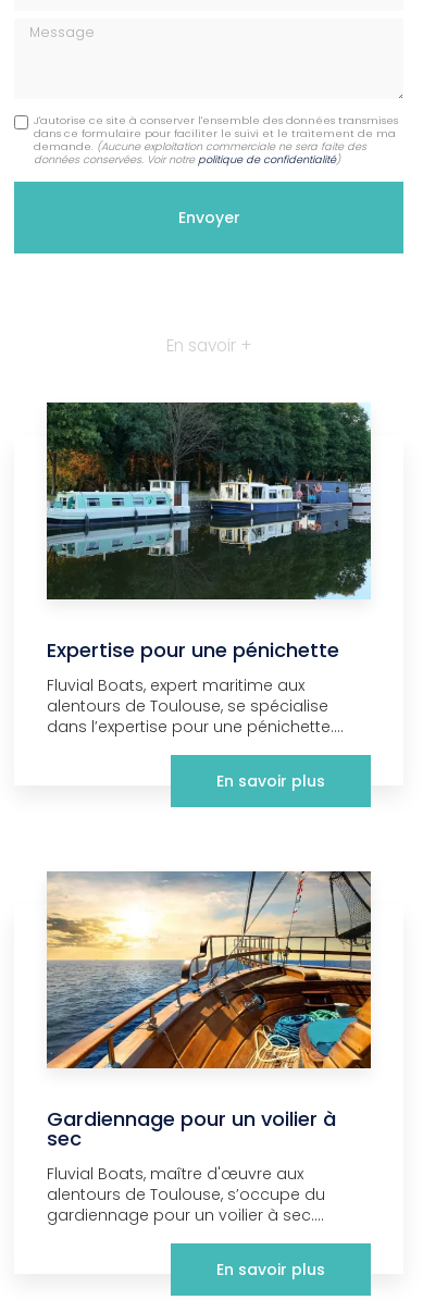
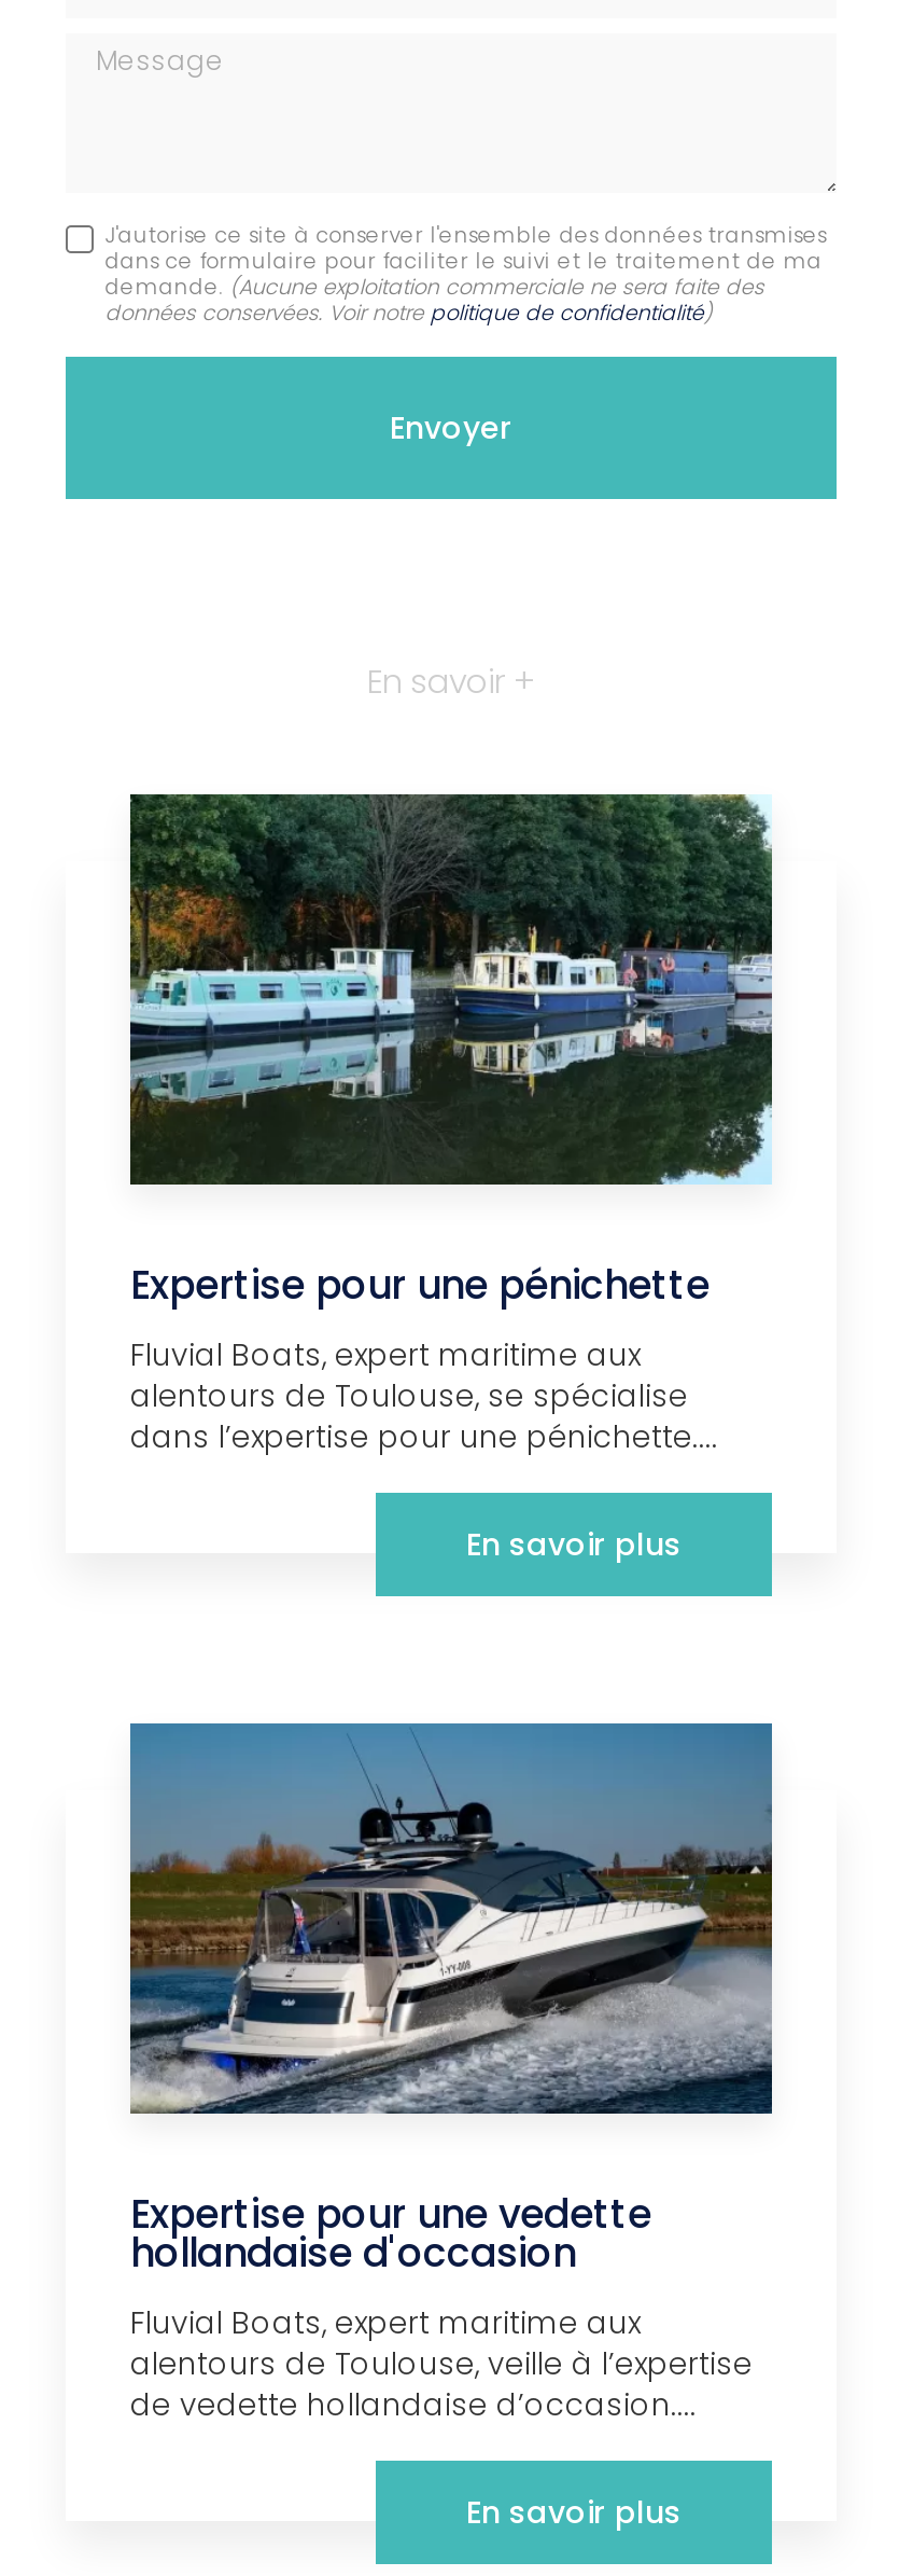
- [image]
- Gardiennage pour un voilier à
- sec
- Fluvial Boats, maître d'œuvre aux
- alentours de Toulouse, s’occupe du
- gardiennage pour un voilier à sec....
+ [image]
+ Expertise pour une vedette
+ hollandaise d'occasion
+ Fluvial Boats, expert maritime aux
+ alentours de Toulouse, veille à l’expertise
+ de vedette hollandaise d’occasion....
